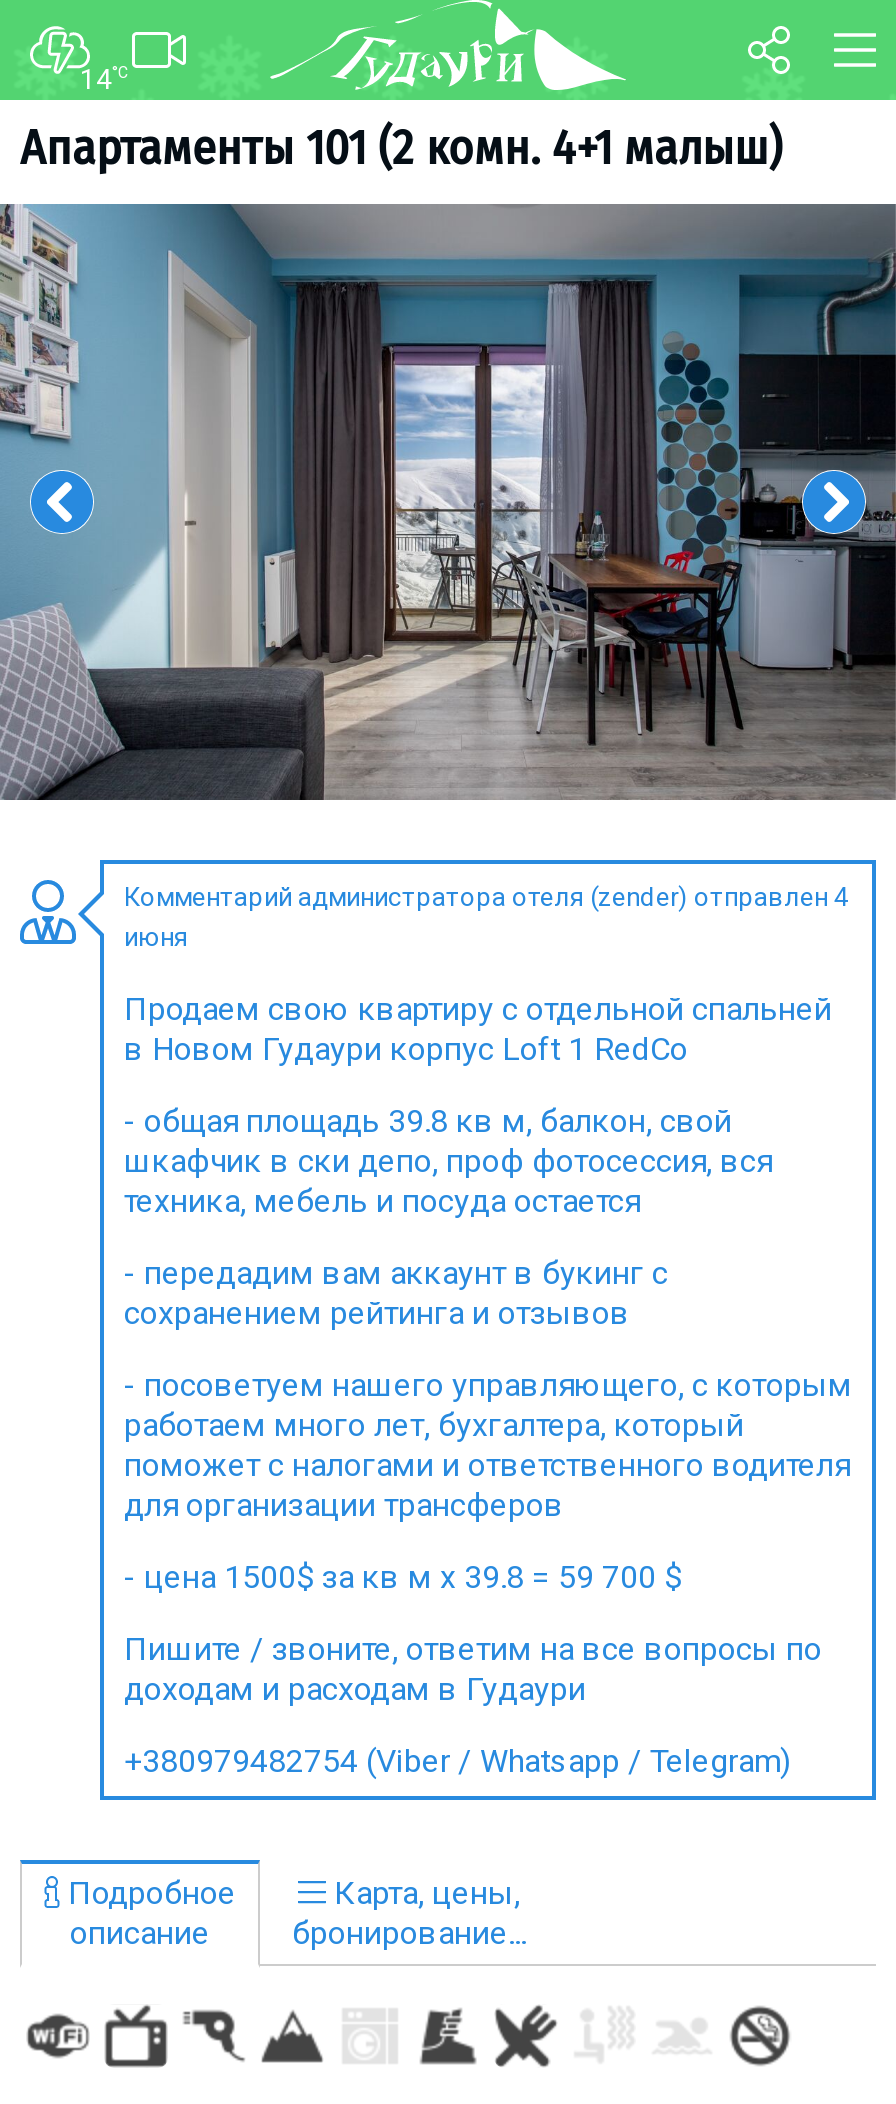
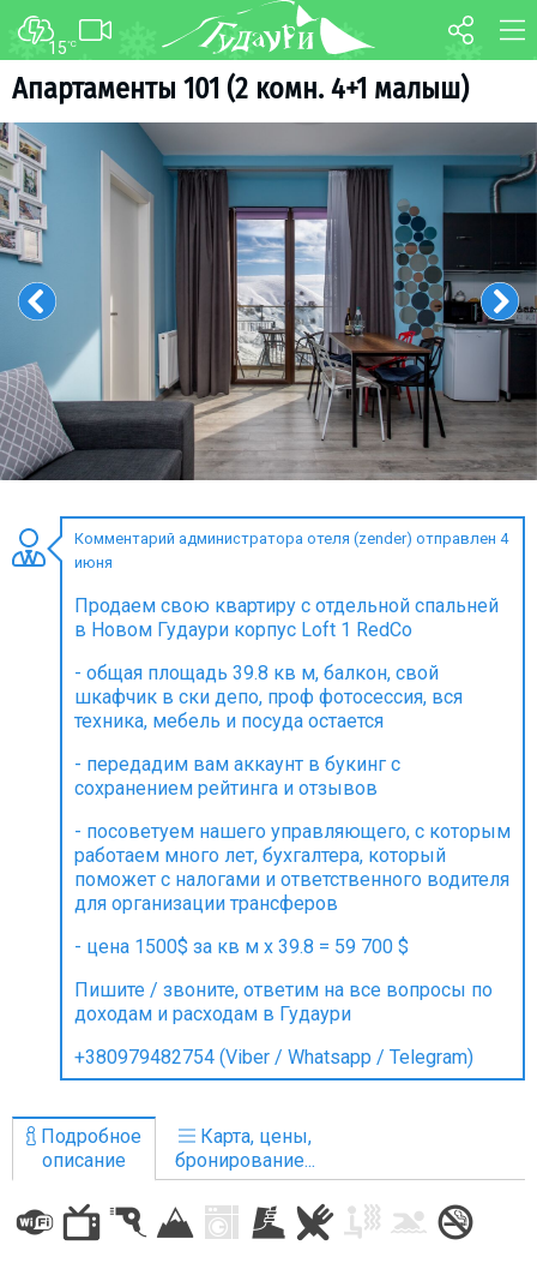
- 14°C
+ 15°C
